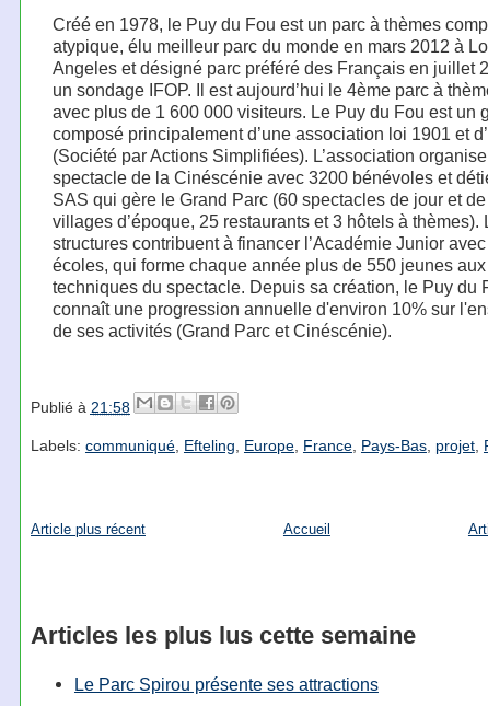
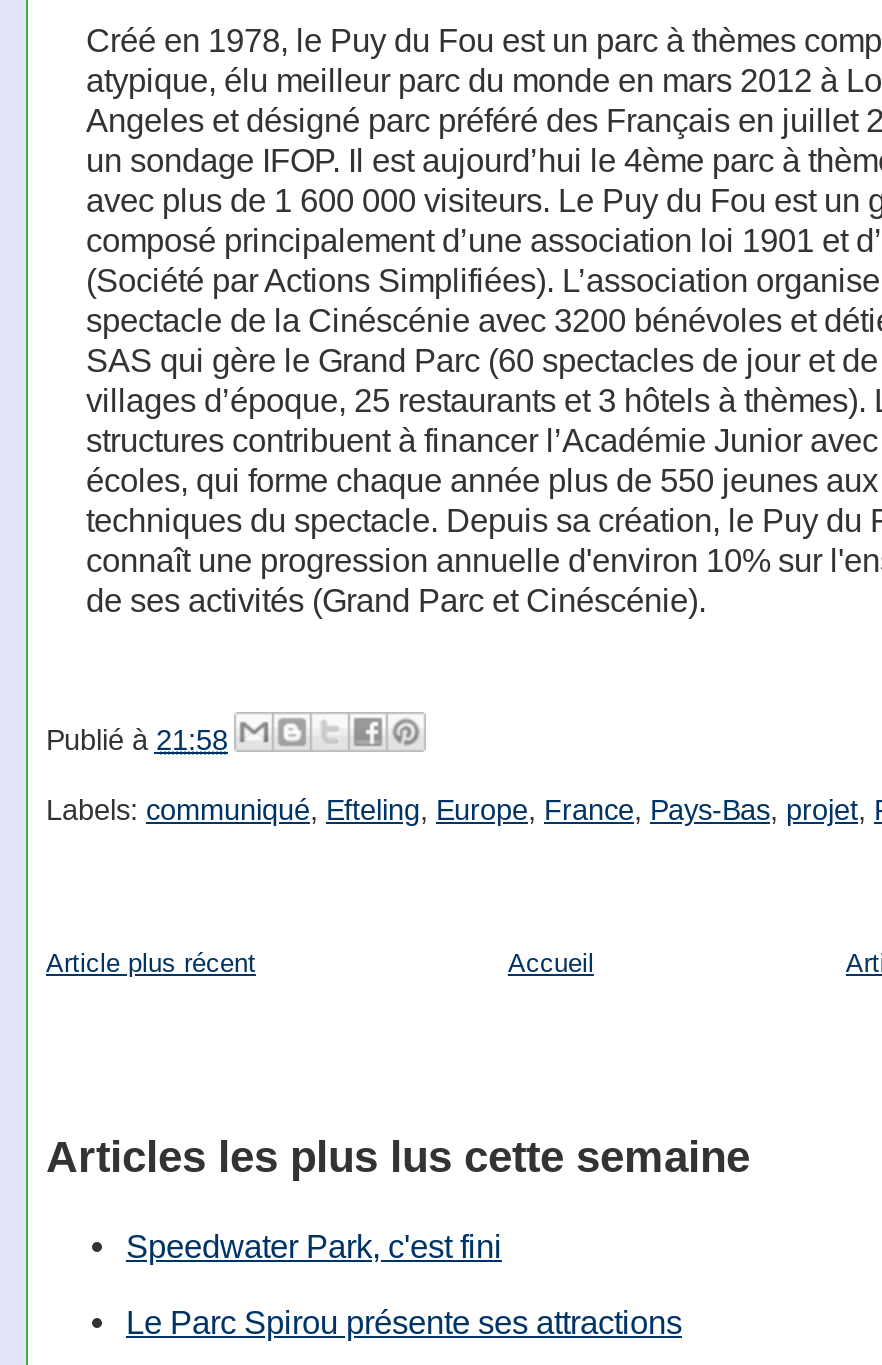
+ Speedwater Park, c'est fini
